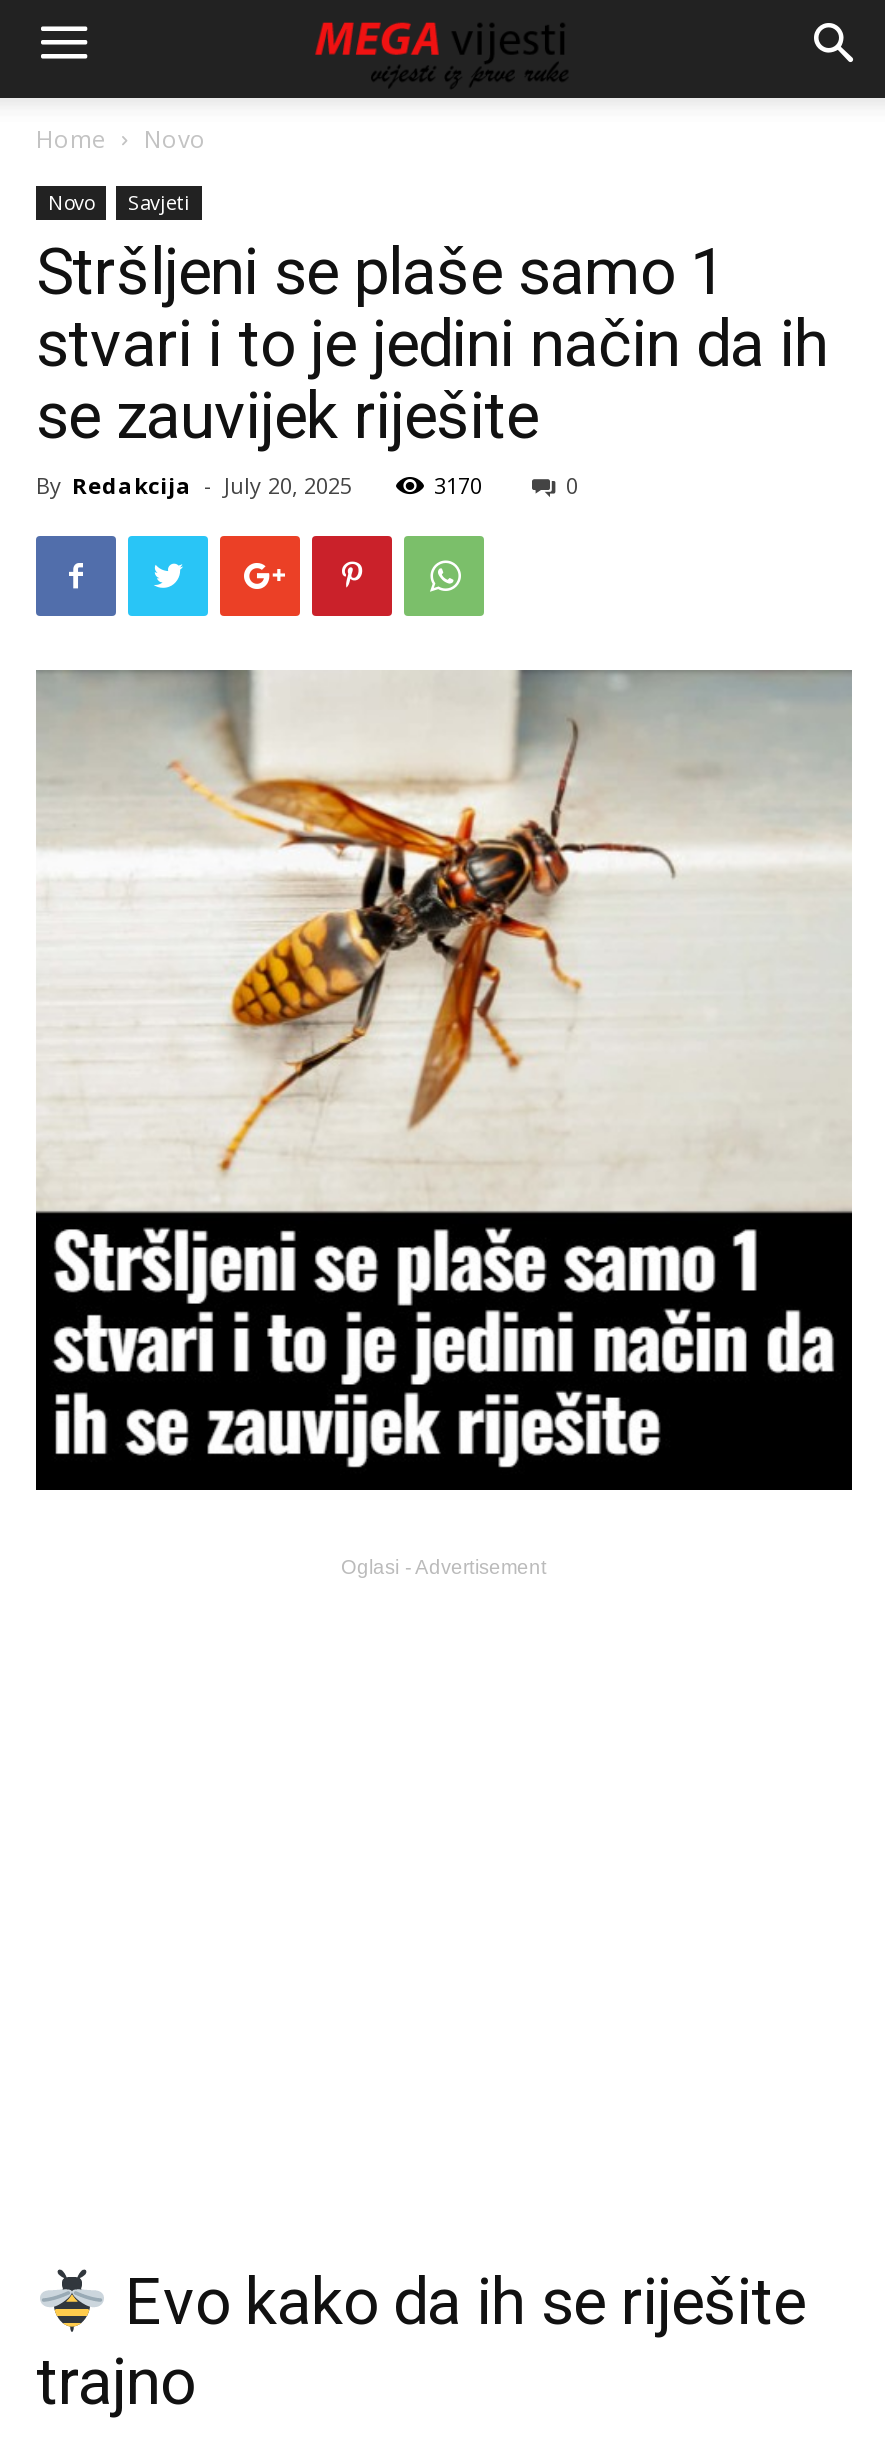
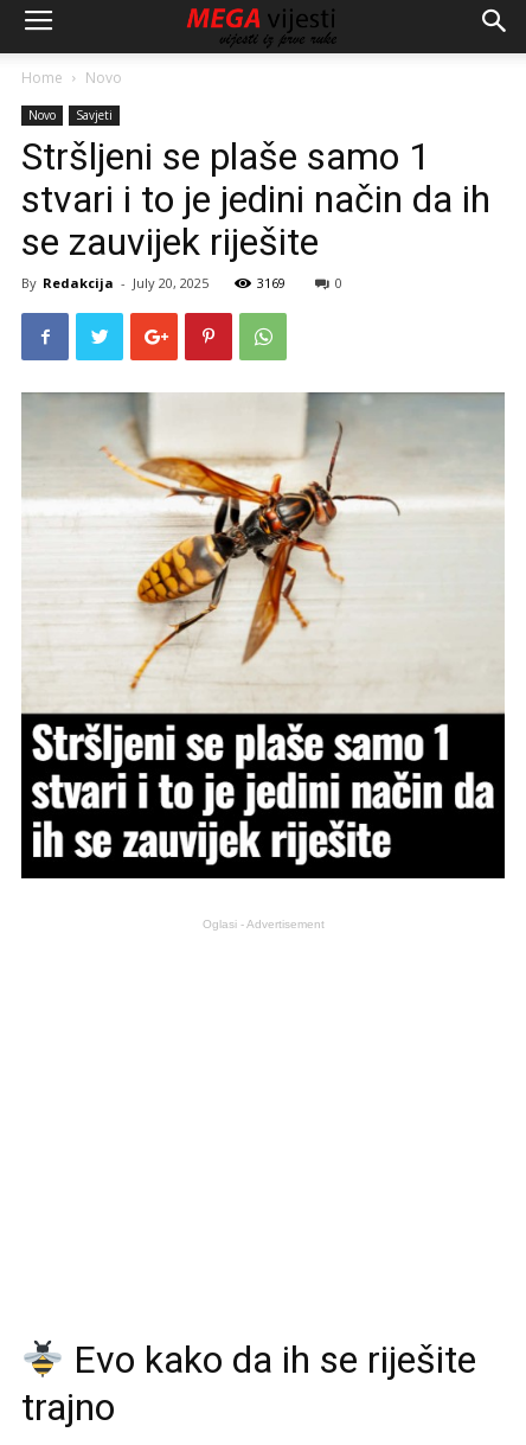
- 3170
+ 3169
